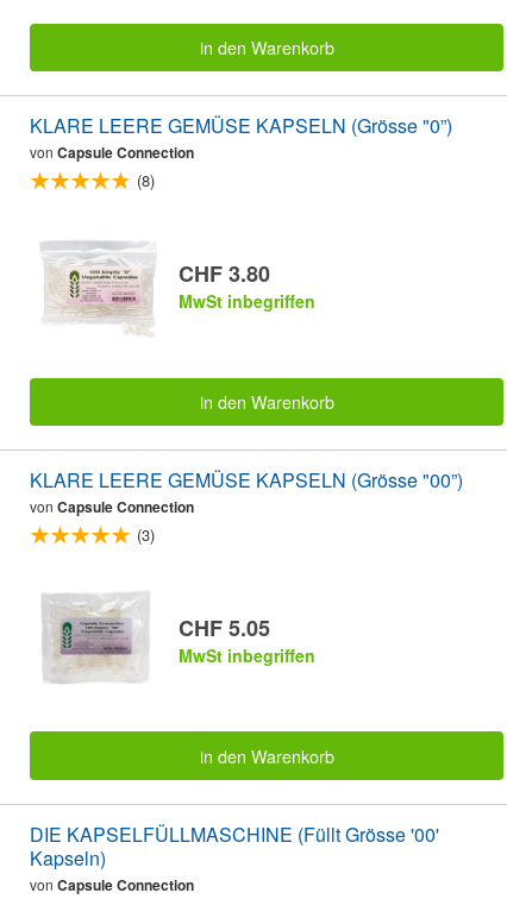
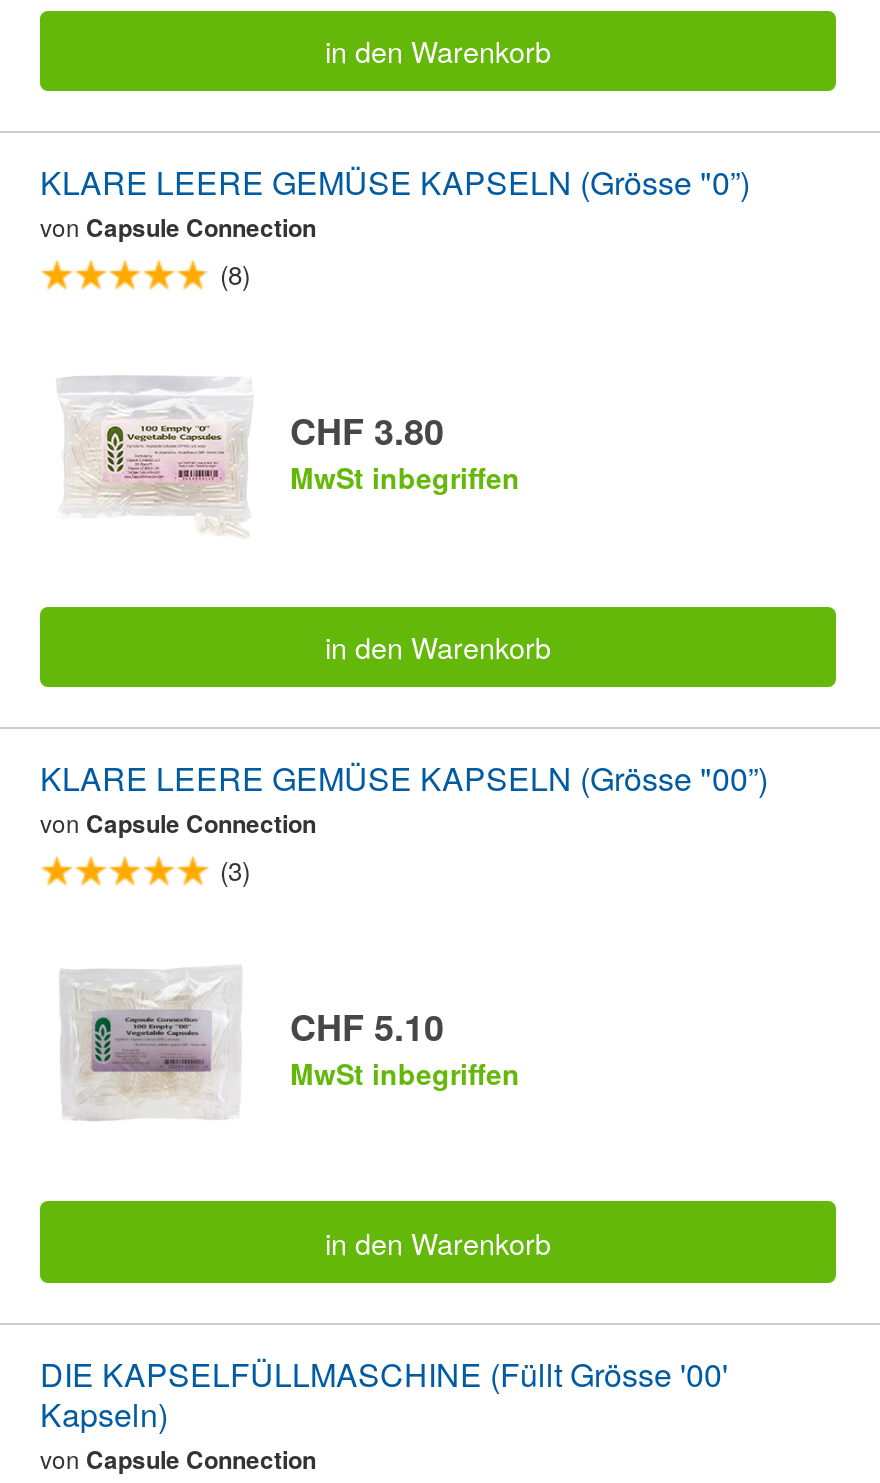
- CHF 5.05
+ CHF 5.10
